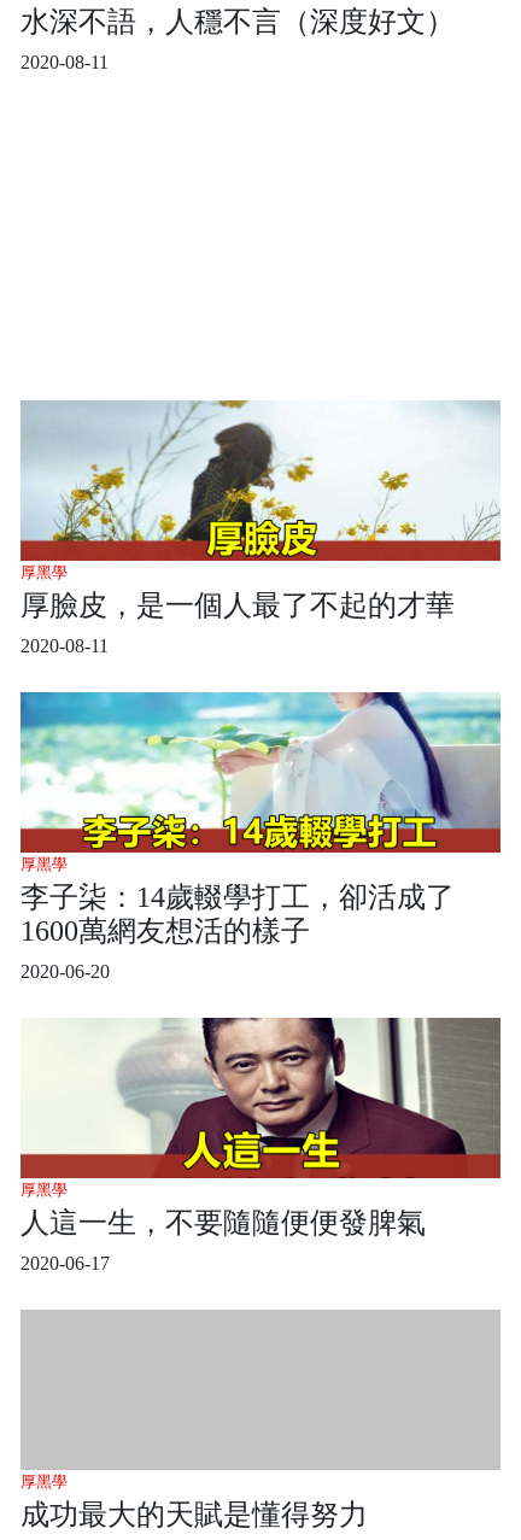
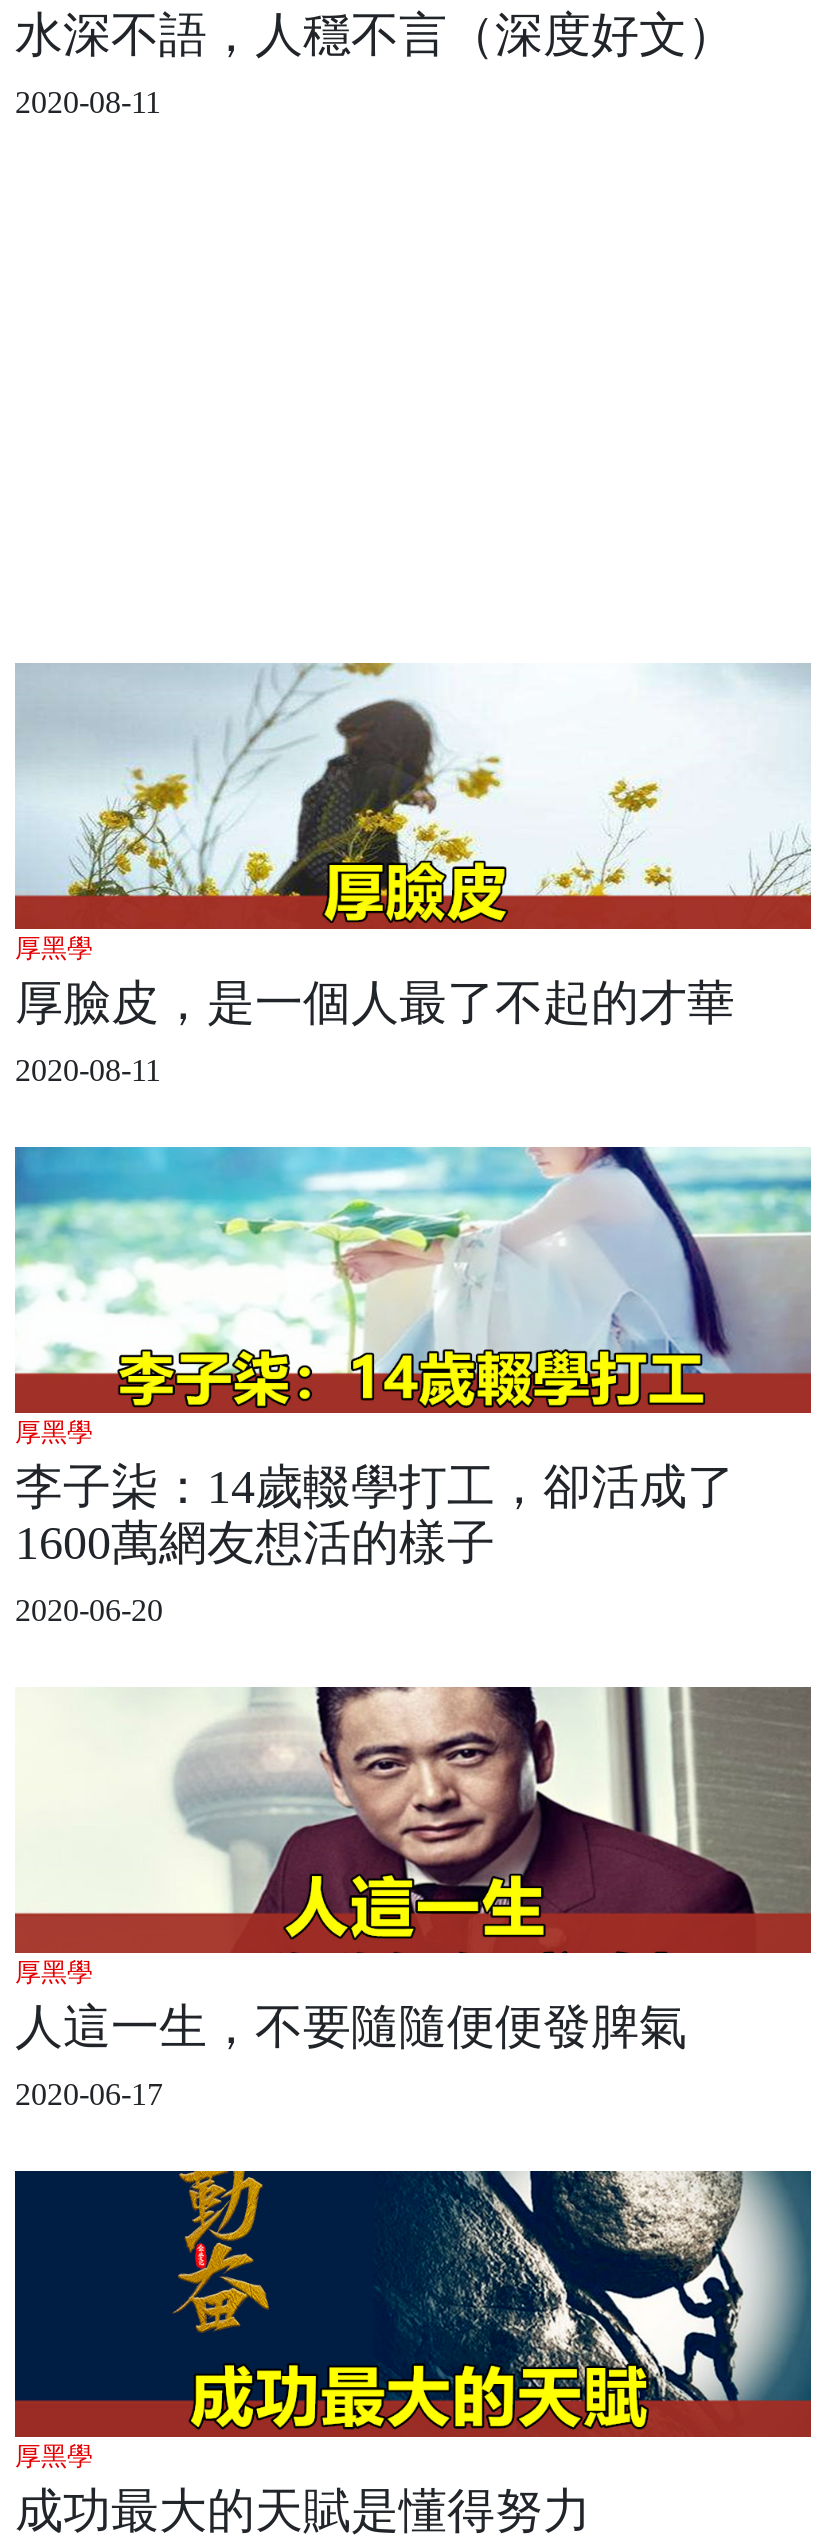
+ [image]
